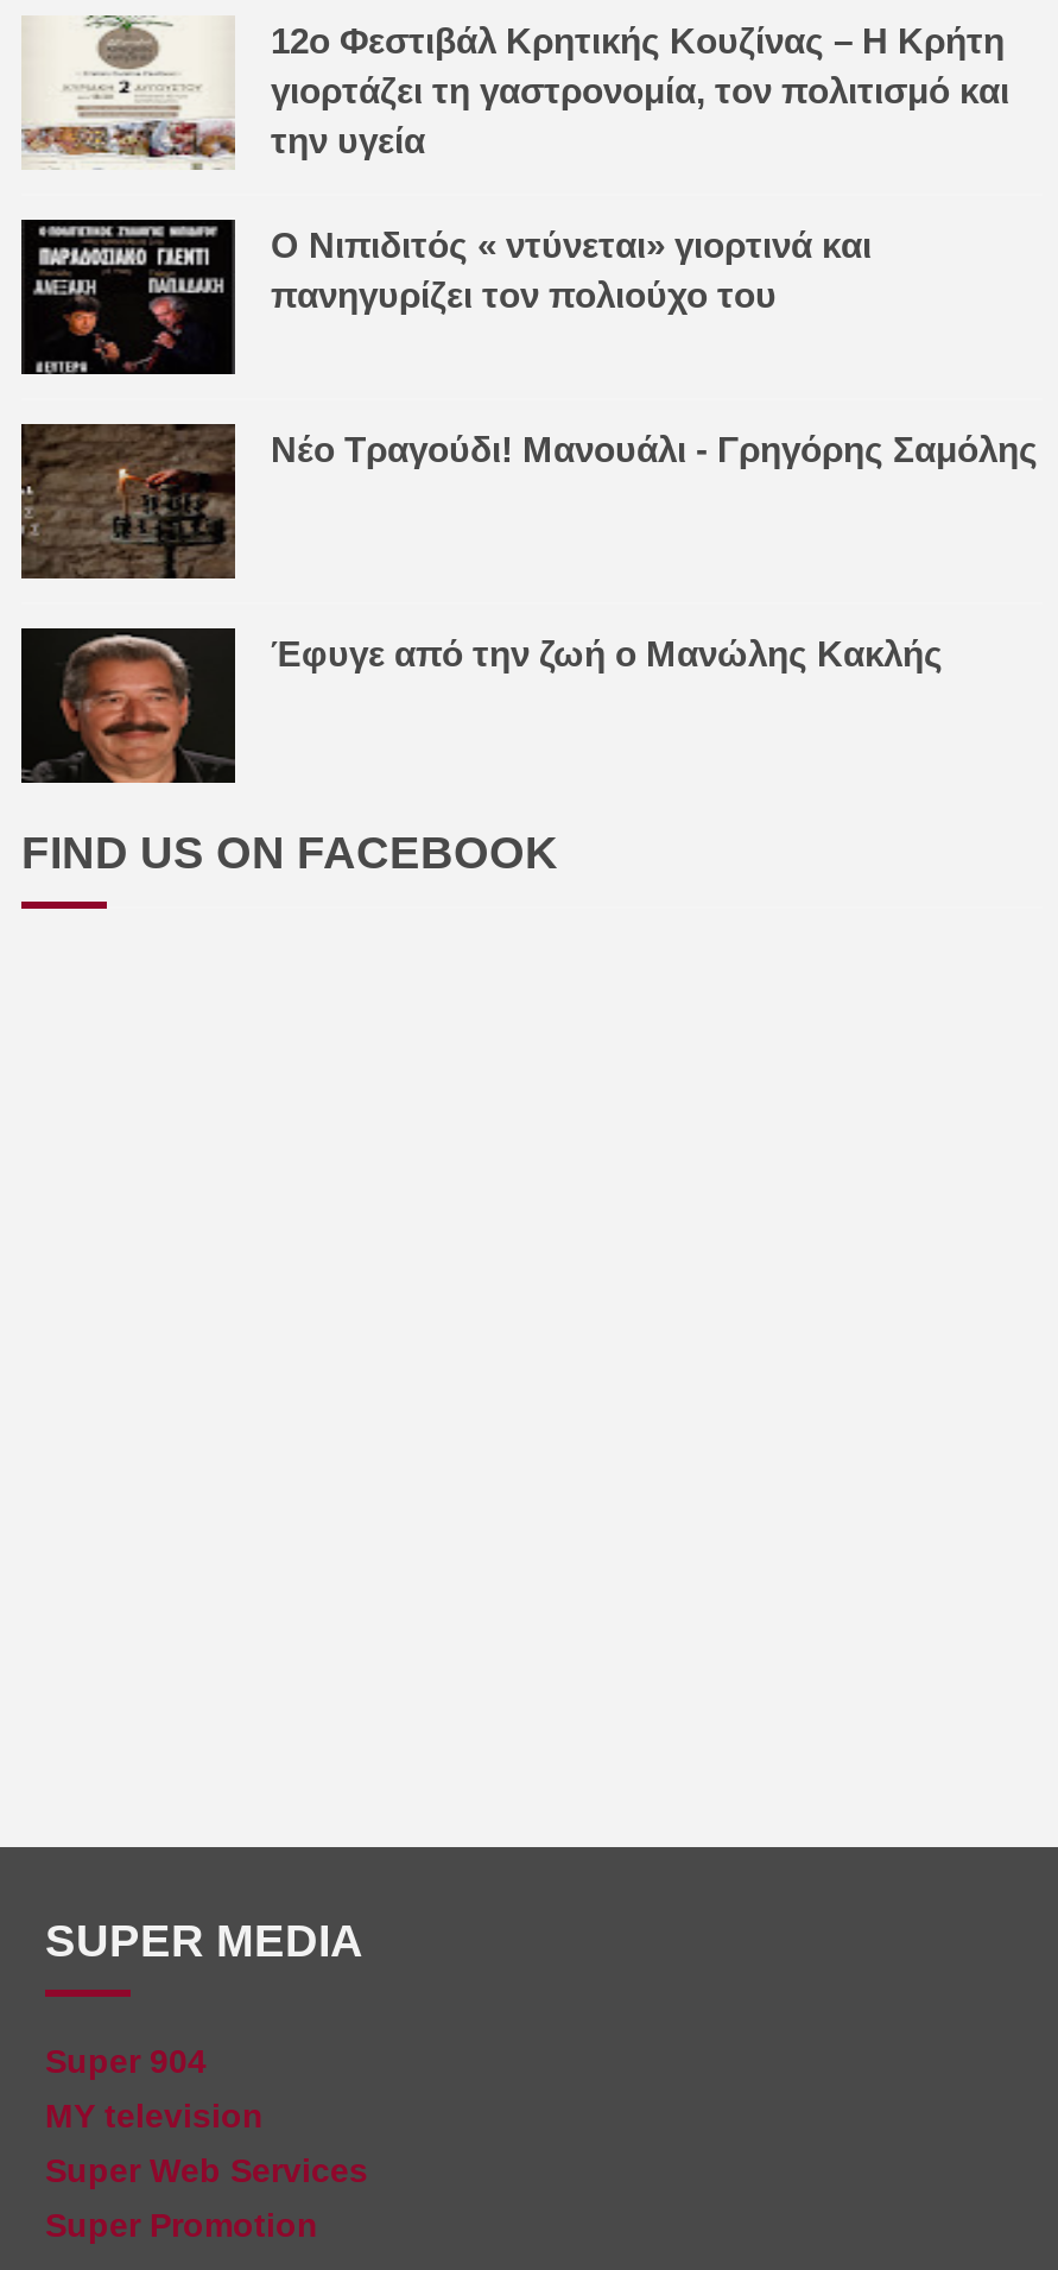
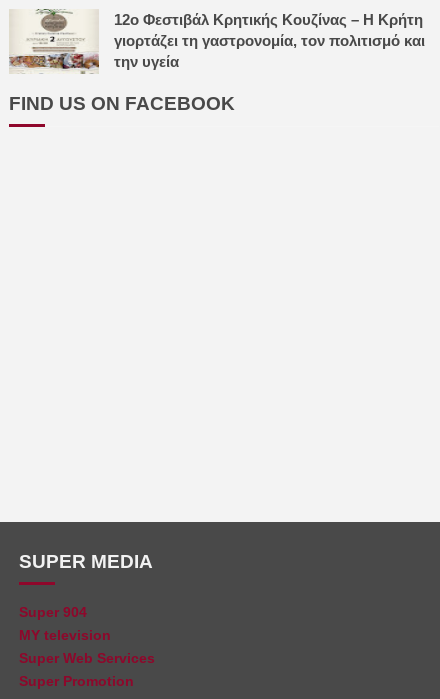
- [image]
- Ο Νιπιδιτός « ντύνεται» γιορτινά και
- πανηγυρίζει τον πολιούχο του

- [image]
- Νέο Τραγούδι! Μανουάλι - Γρηγόρης Σαμόλης

- [image]
- Έφυγε από την ζωή ο Μανώλης Κακλής
